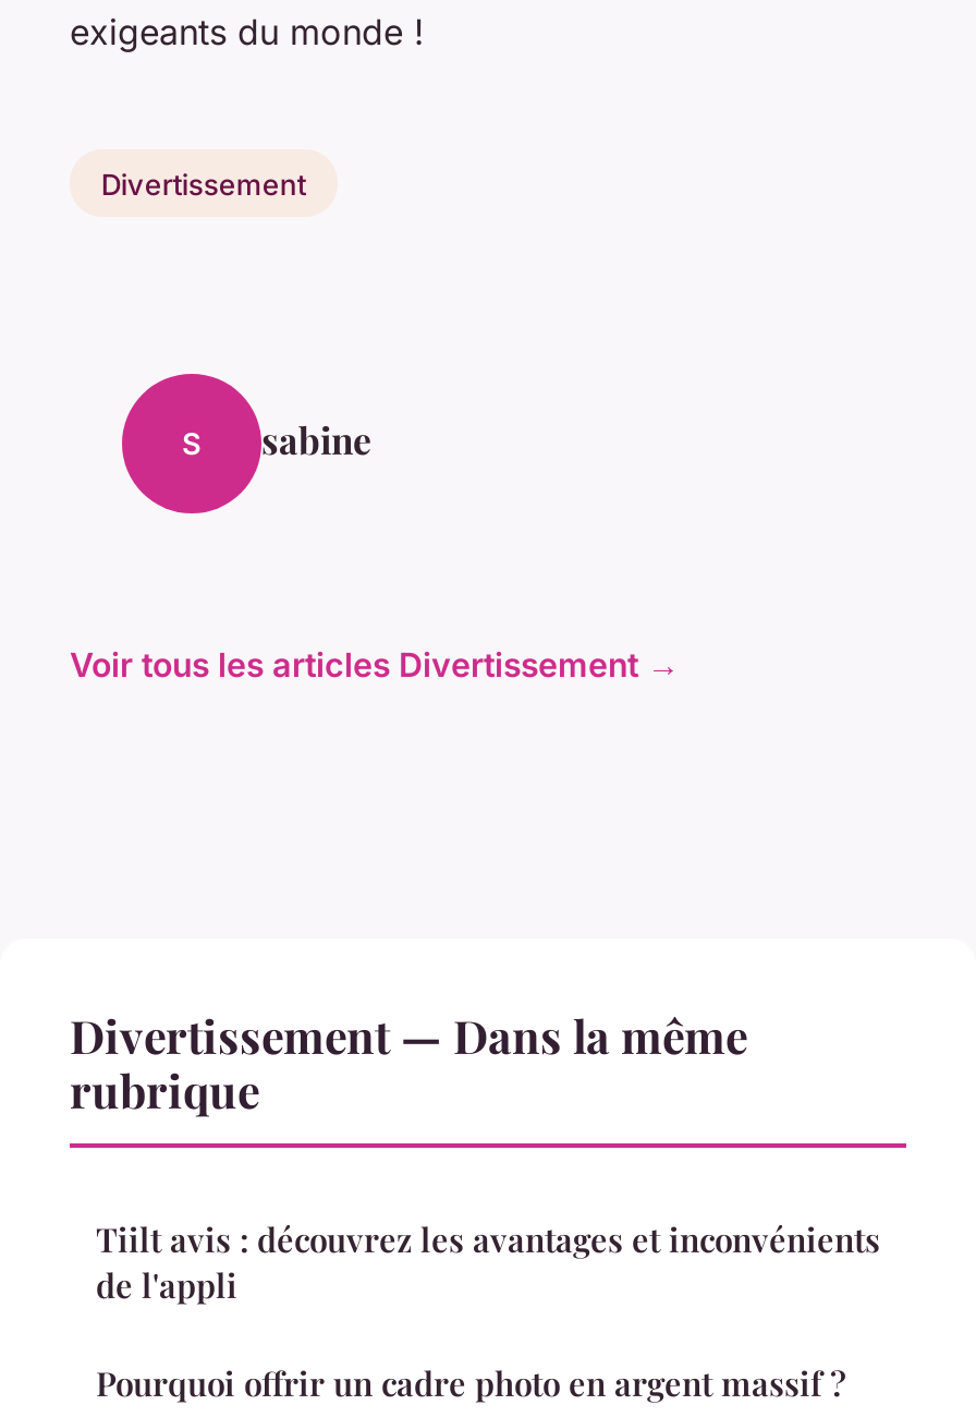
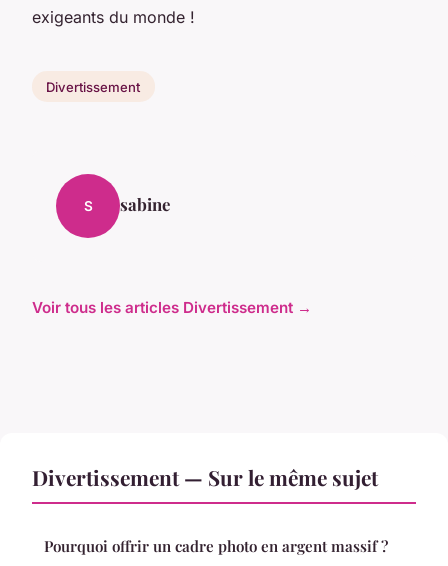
- Divertissement — Dans la même
- rubrique
- Tiilt avis : découvrez les avantages et inconvénients
- de l'appli
+ Divertissement — Sur le même sujet
